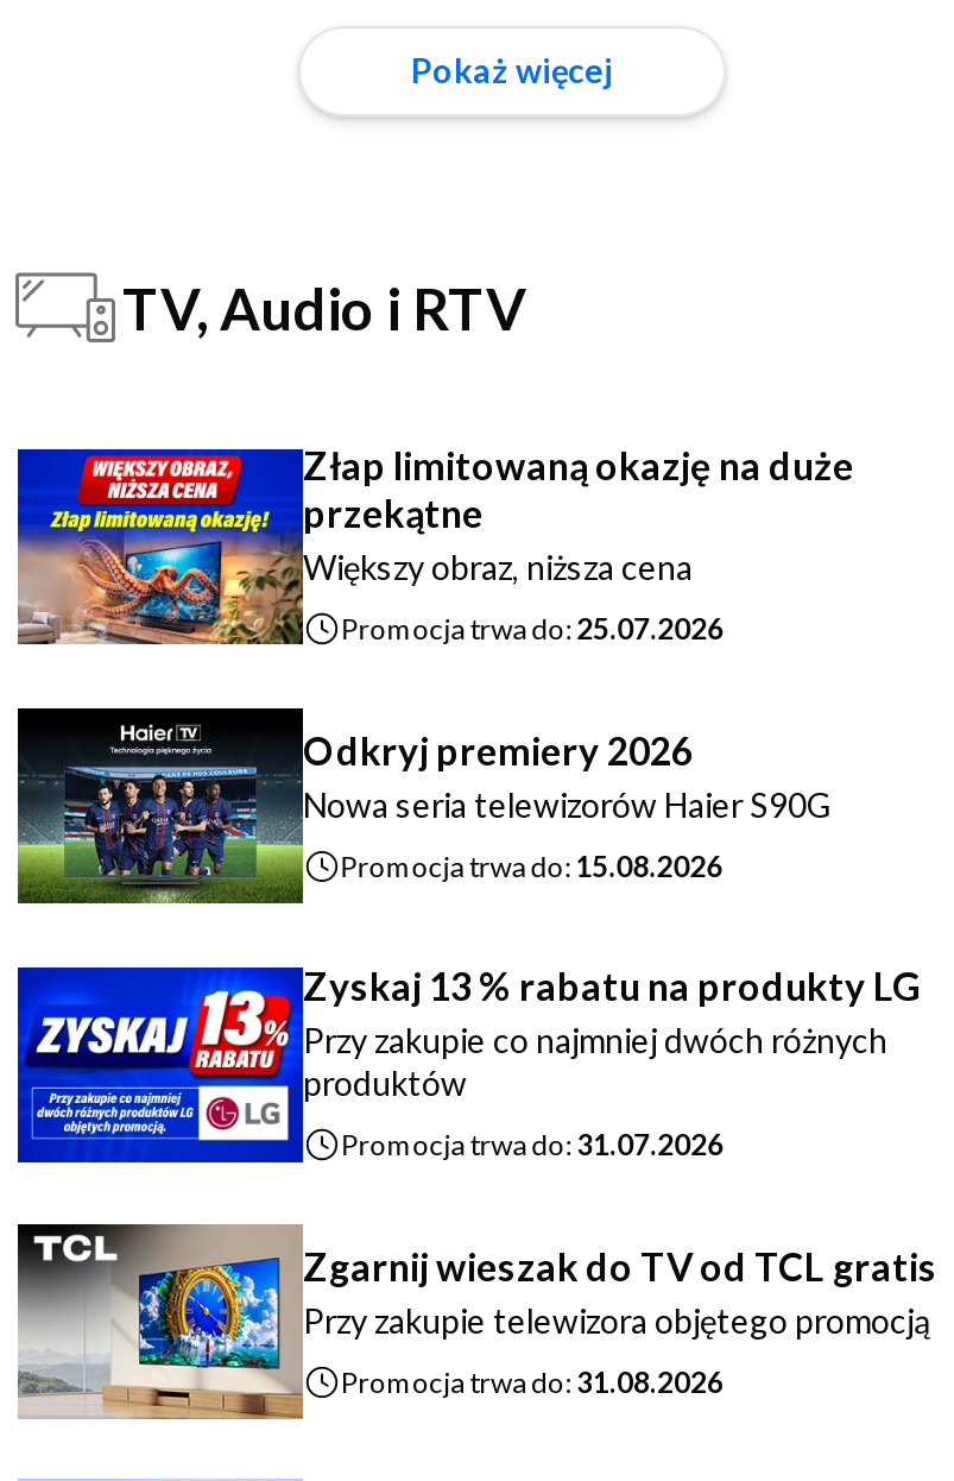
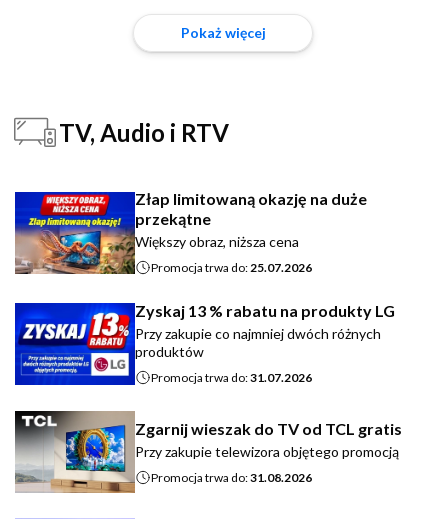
- [image]
- Odkryj premiery 2026
- Nowa seria telewizorów Haier S90G
- Promocja trwa do: 15.08.2026
